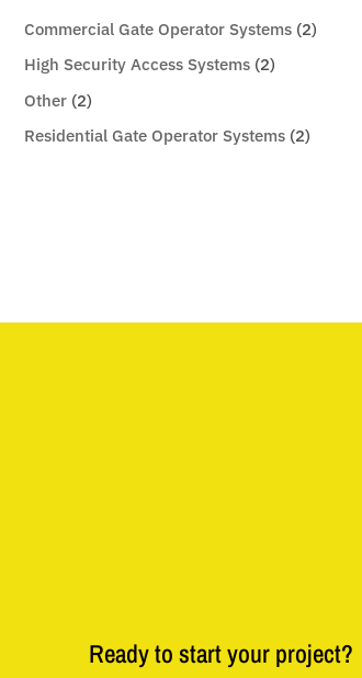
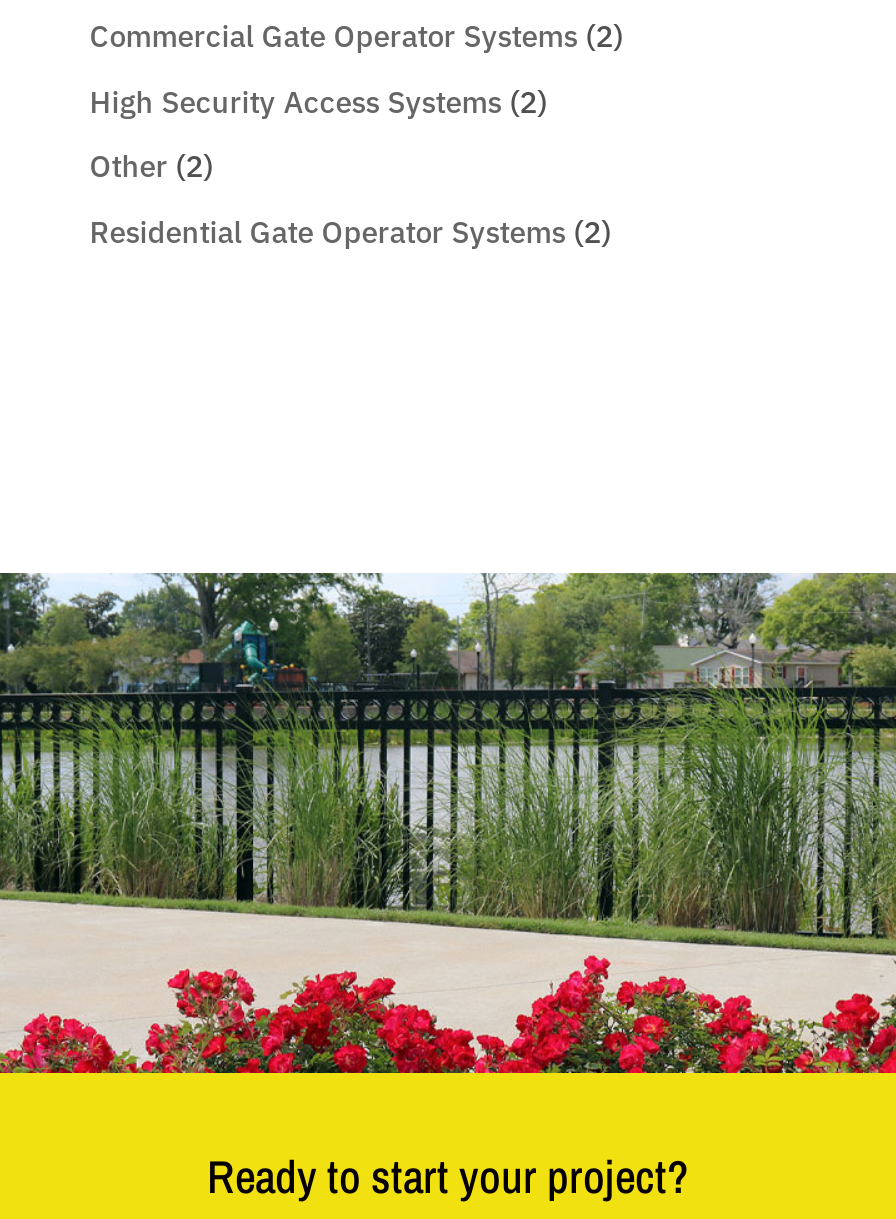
+ [image]
